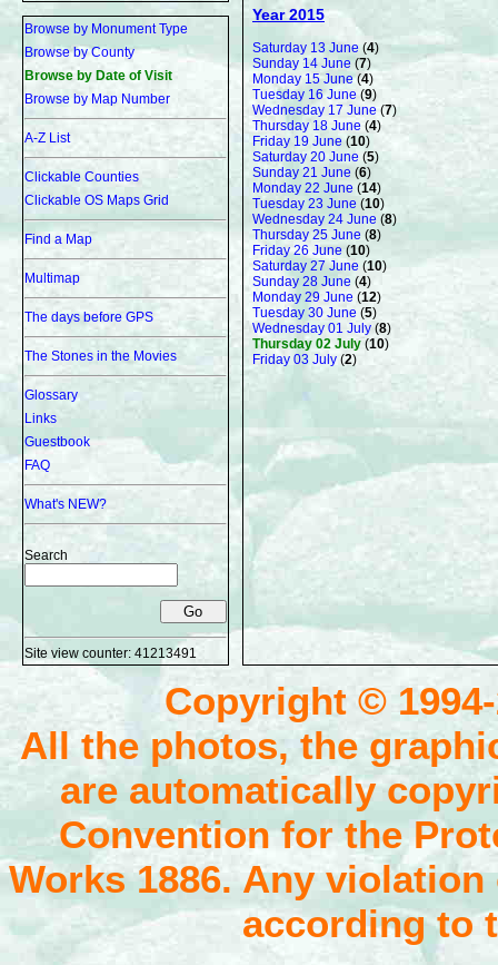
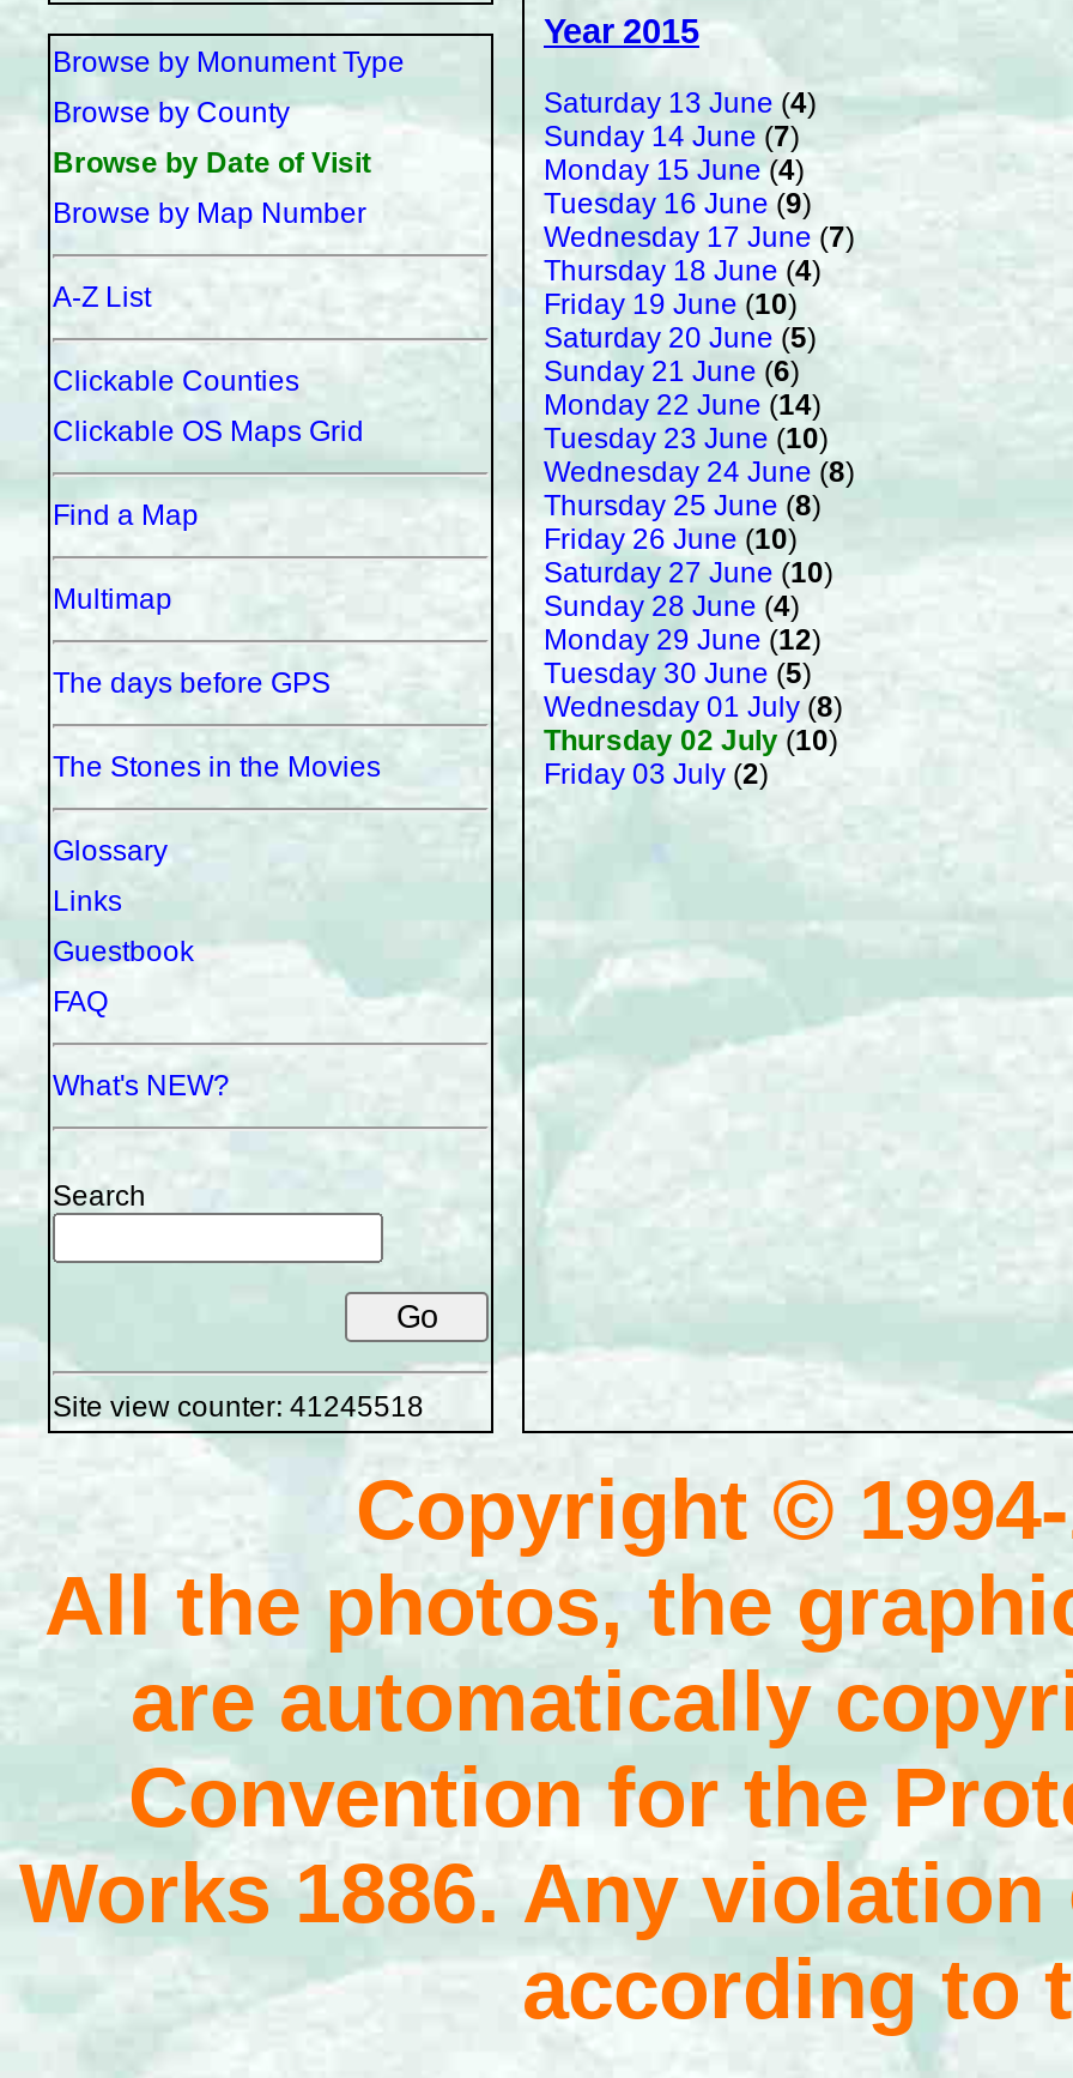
- Site view counter: 41213491
+ Site view counter: 41245518
